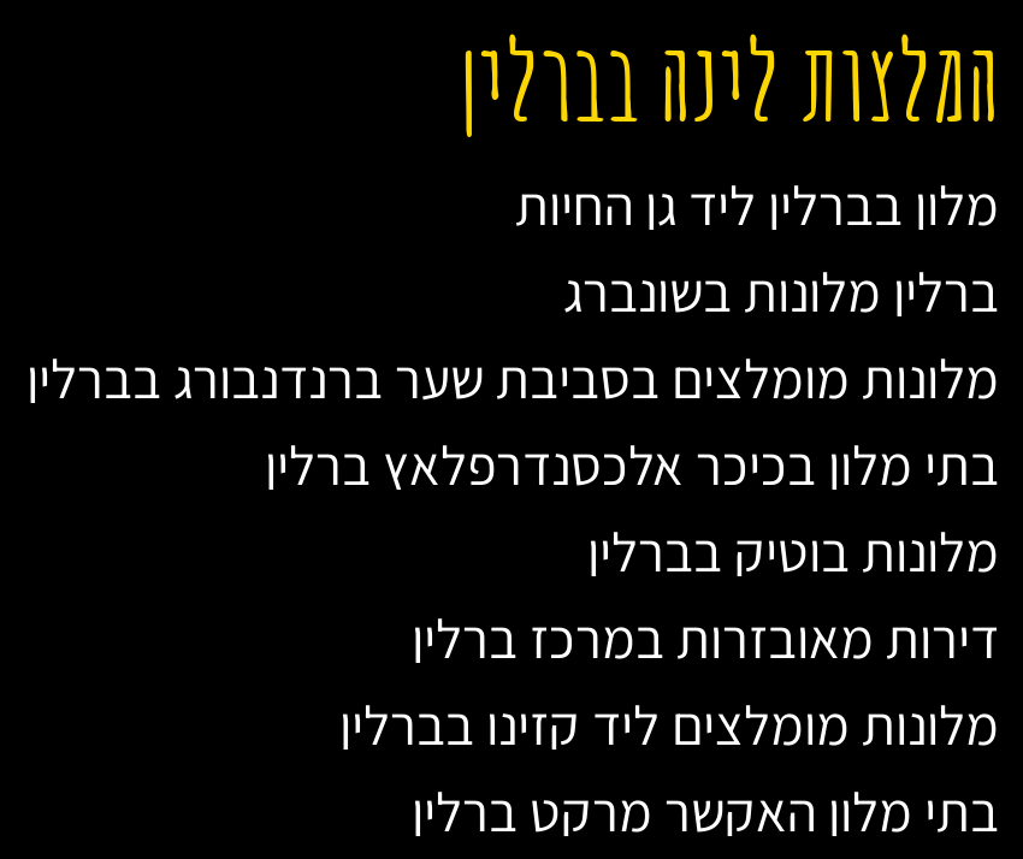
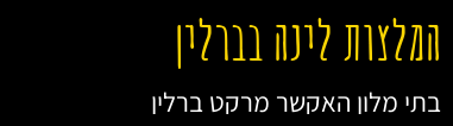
- מלון בברלין ליד גן החיות
- ברלין מלונות בשונברג
- מלונות מומלצים בסביבת שער ברנדנבורג בברלין
- בתי מלון בכיכר אלכסנדרפלאץ ברלין
- מלונות בוטיק בברלין
- דירות מאובזרות במרכז ברלין
- מלונות מומלצים ליד קזינו בברלין
